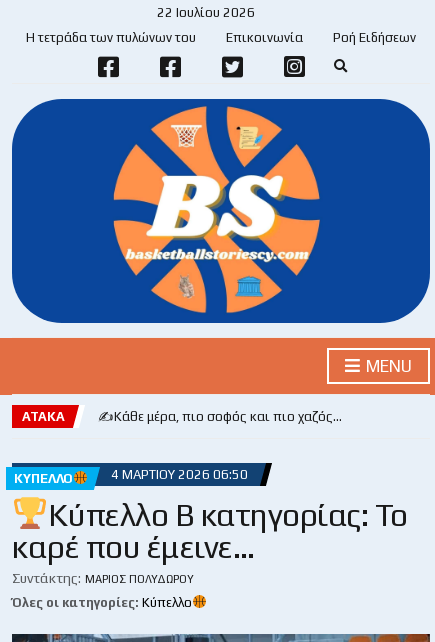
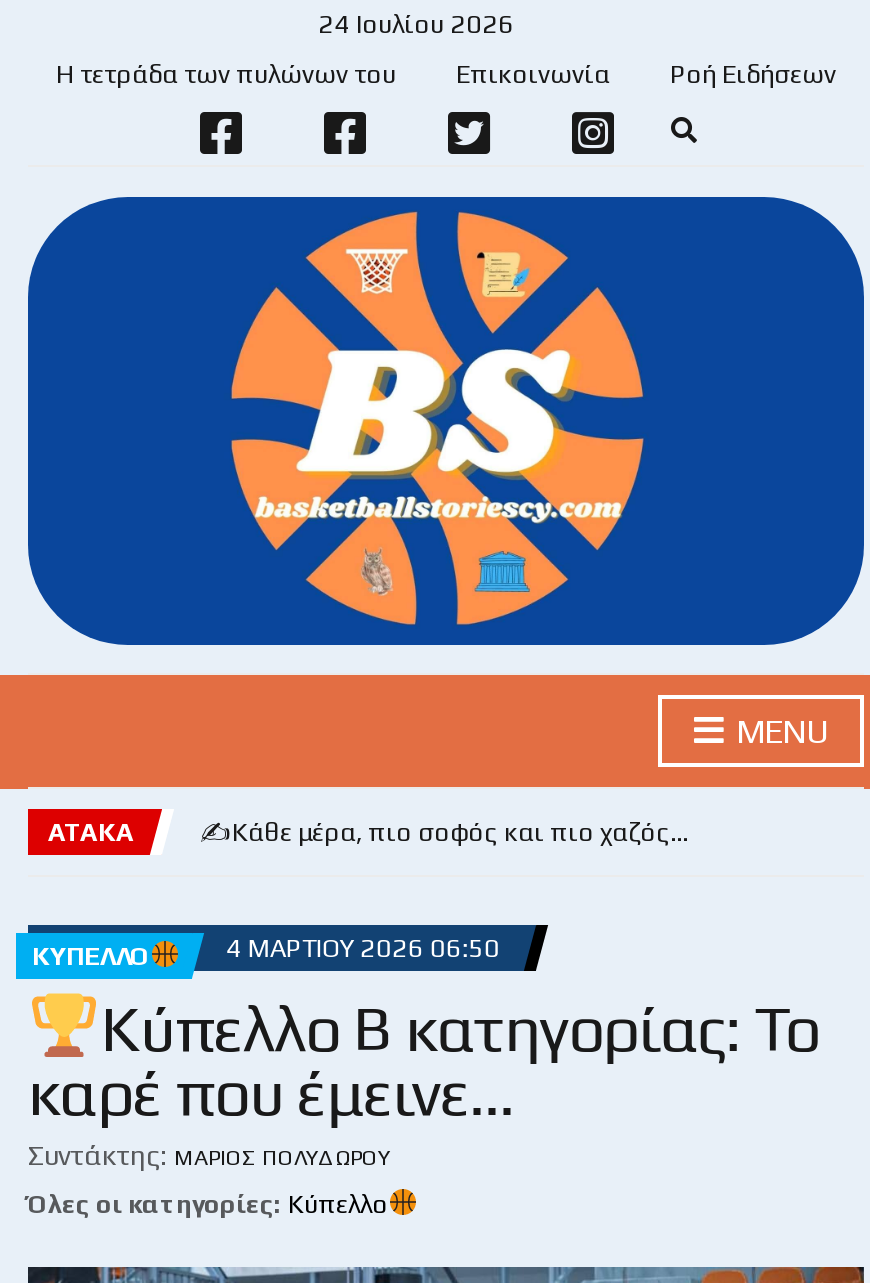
- 22 Ιουλίου 2026
+ 24 Ιουλίου 2026
